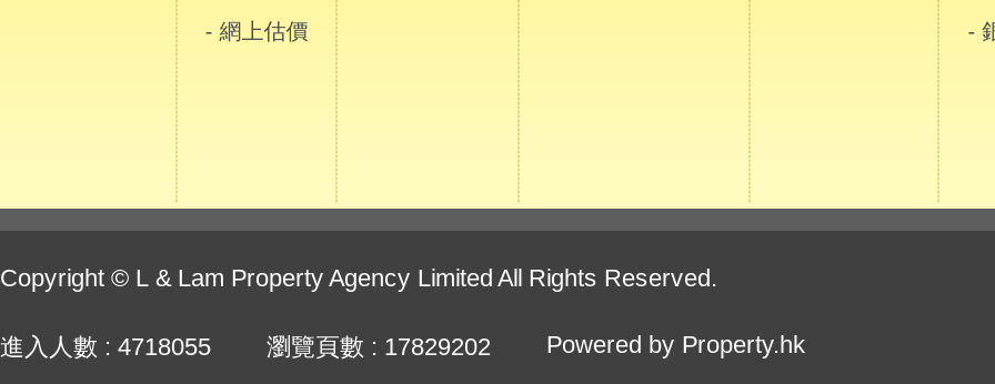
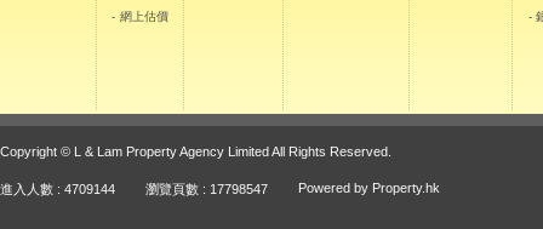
- 進入人數 : 4718055
+ 進入人數 : 4709144

- 瀏覽頁數 : 17829202
+ 瀏覽頁數 : 17798547
